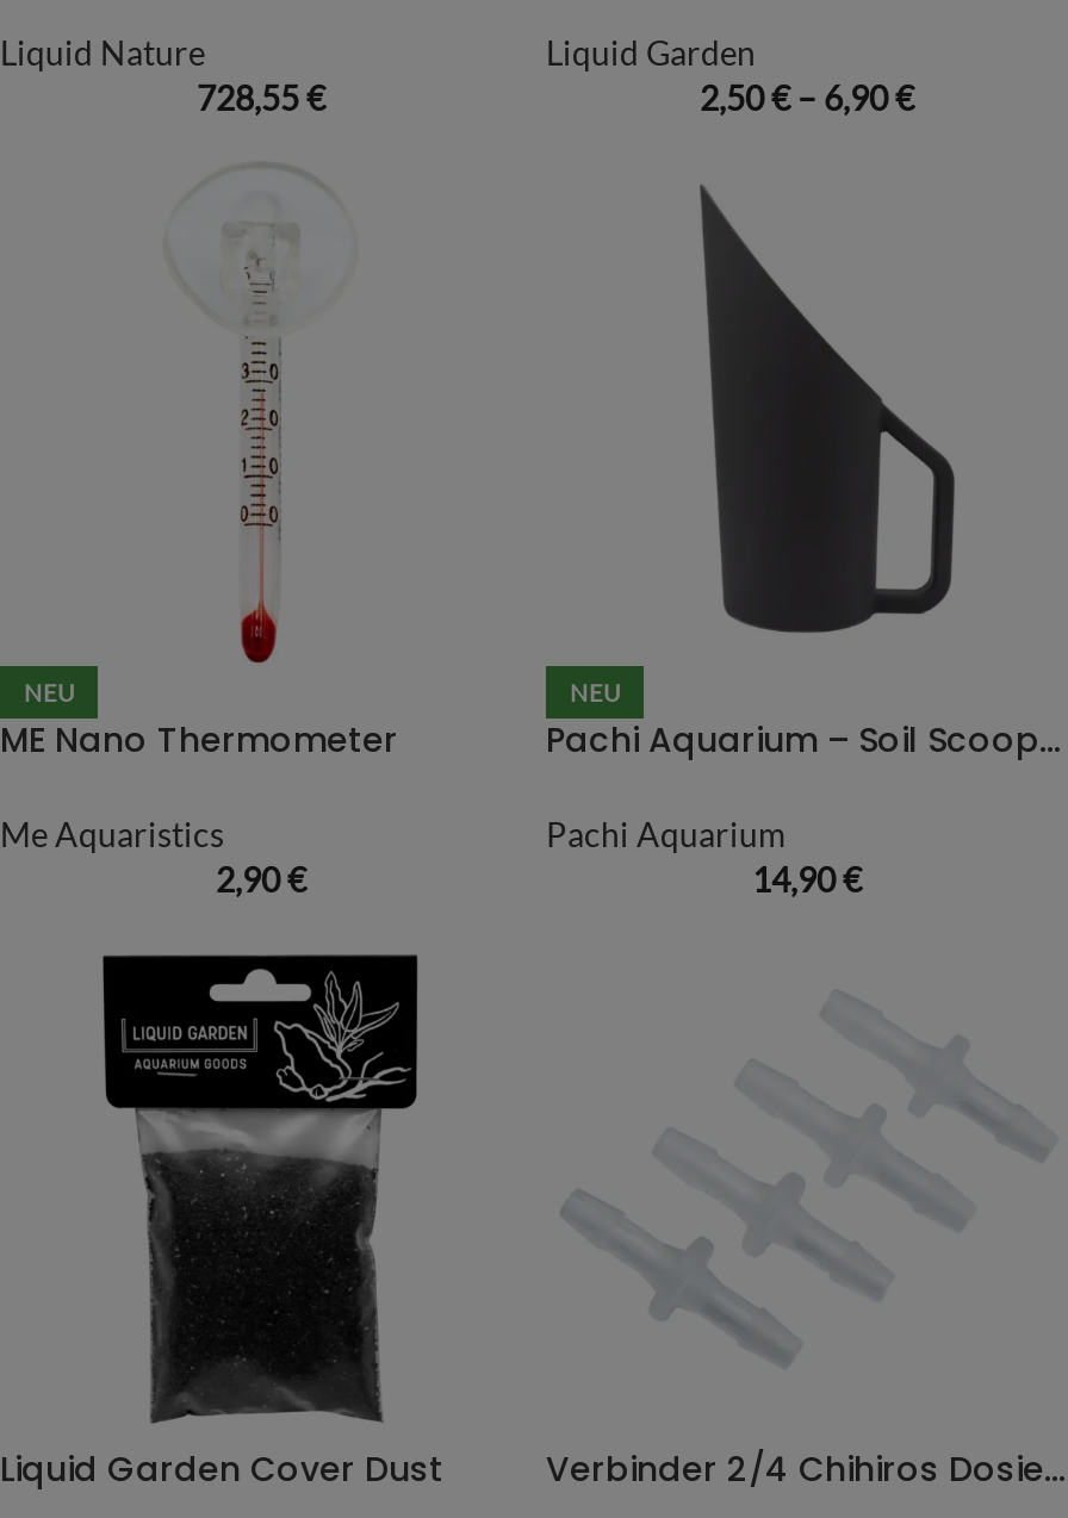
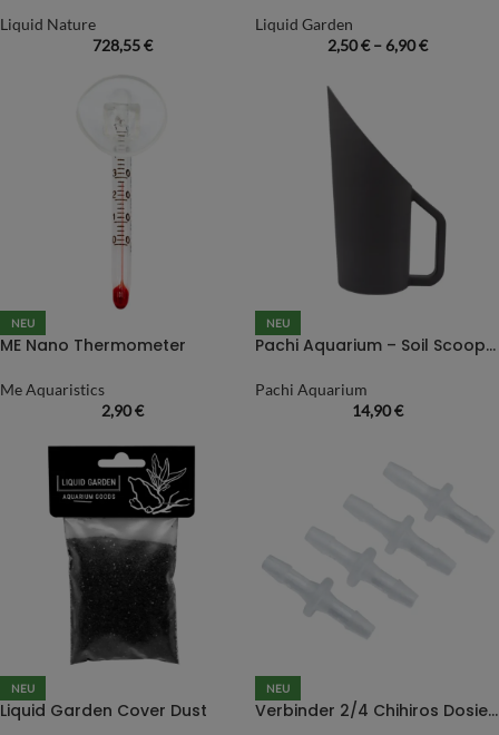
+ NEU

+ NEU
